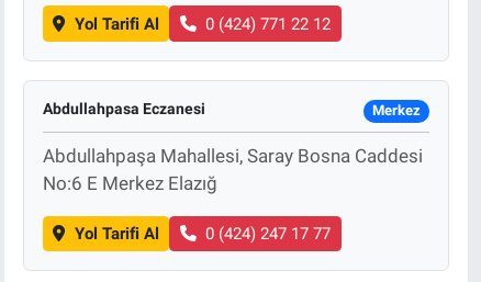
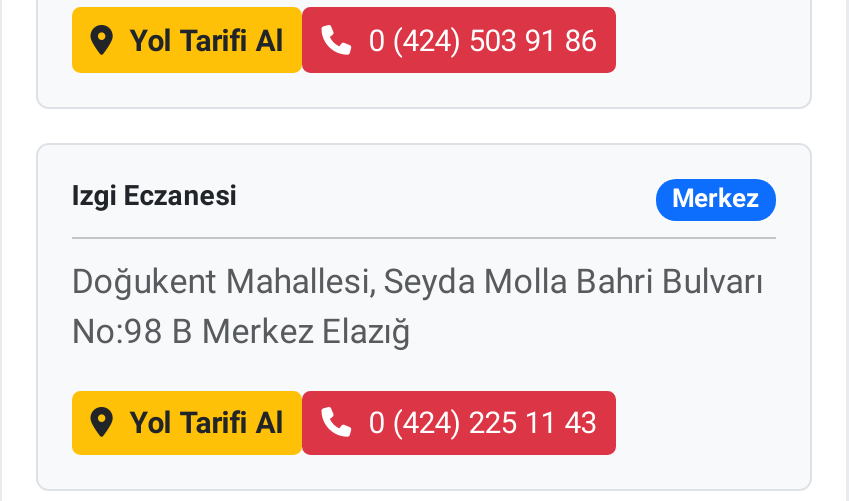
- 0 (424) 771 22 12
+ 0 (424) 503 91 86

- Abdullahpasa Eczanesi
+ Izgi Eczanesi

- Abdullahpaşa Mahallesi, Saray Bosna Caddesi
- No:6 E Merkez Elazığ
+ Doğukent Mahallesi, Seyda Molla Bahri Bulvarı
+ No:98 B Merkez Elazığ

- 0 (424) 247 17 77
+ 0 (424) 225 11 43
